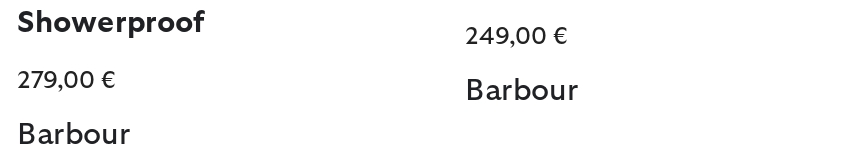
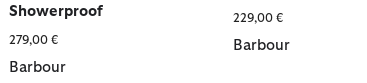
- 249,00 €
+ 229,00 €
